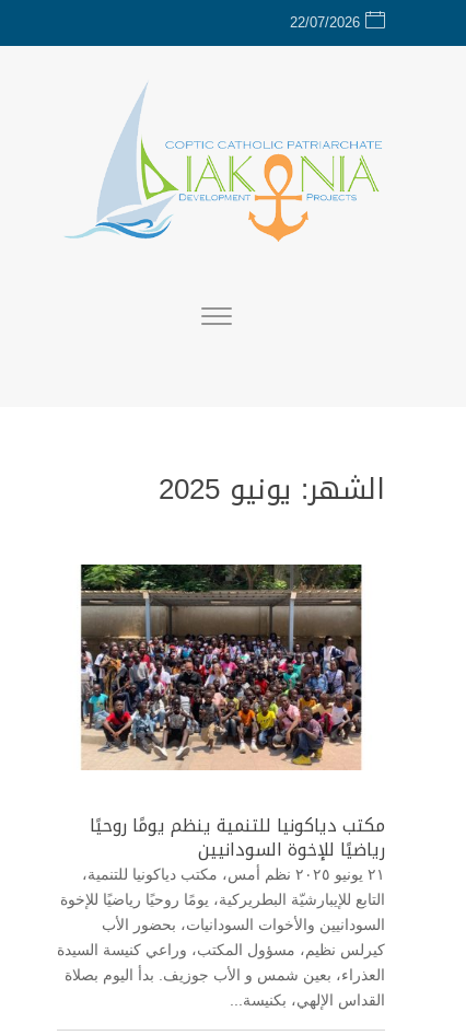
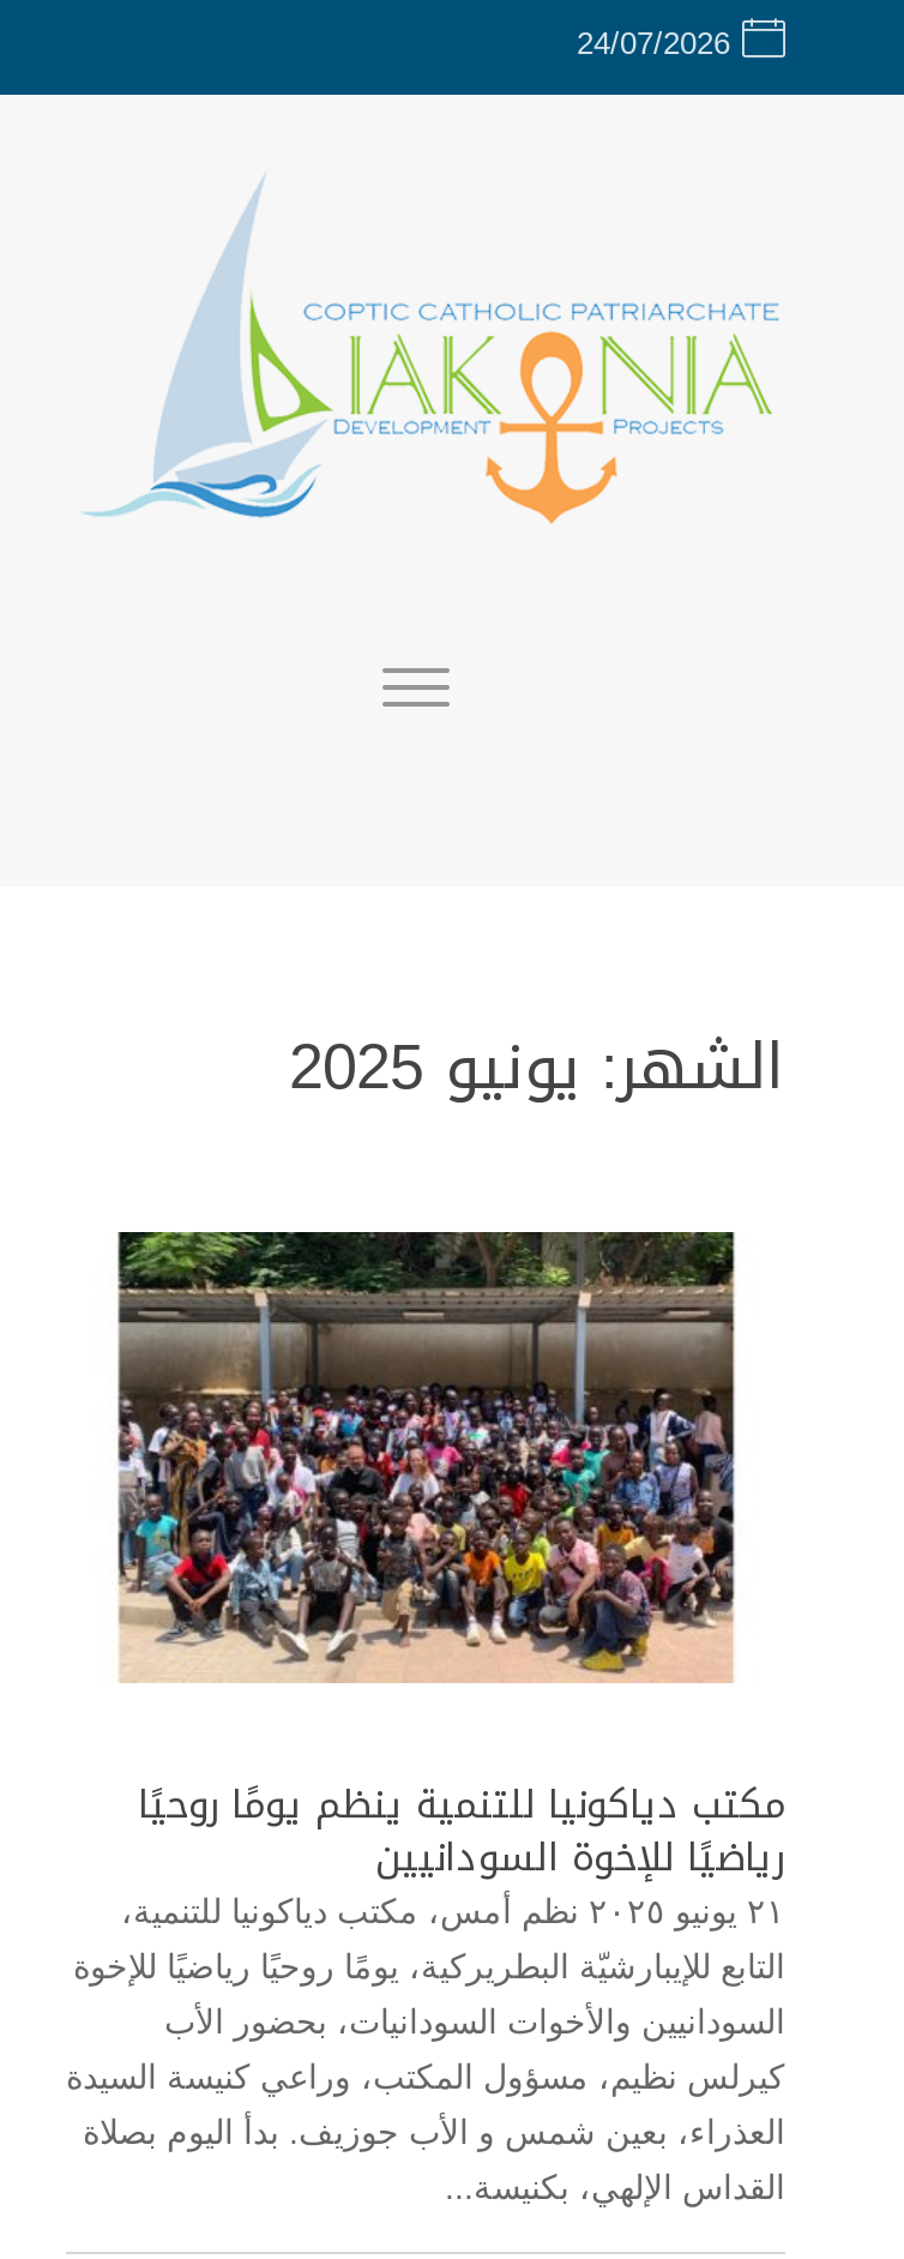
- 22/07/2026
+ 24/07/2026
